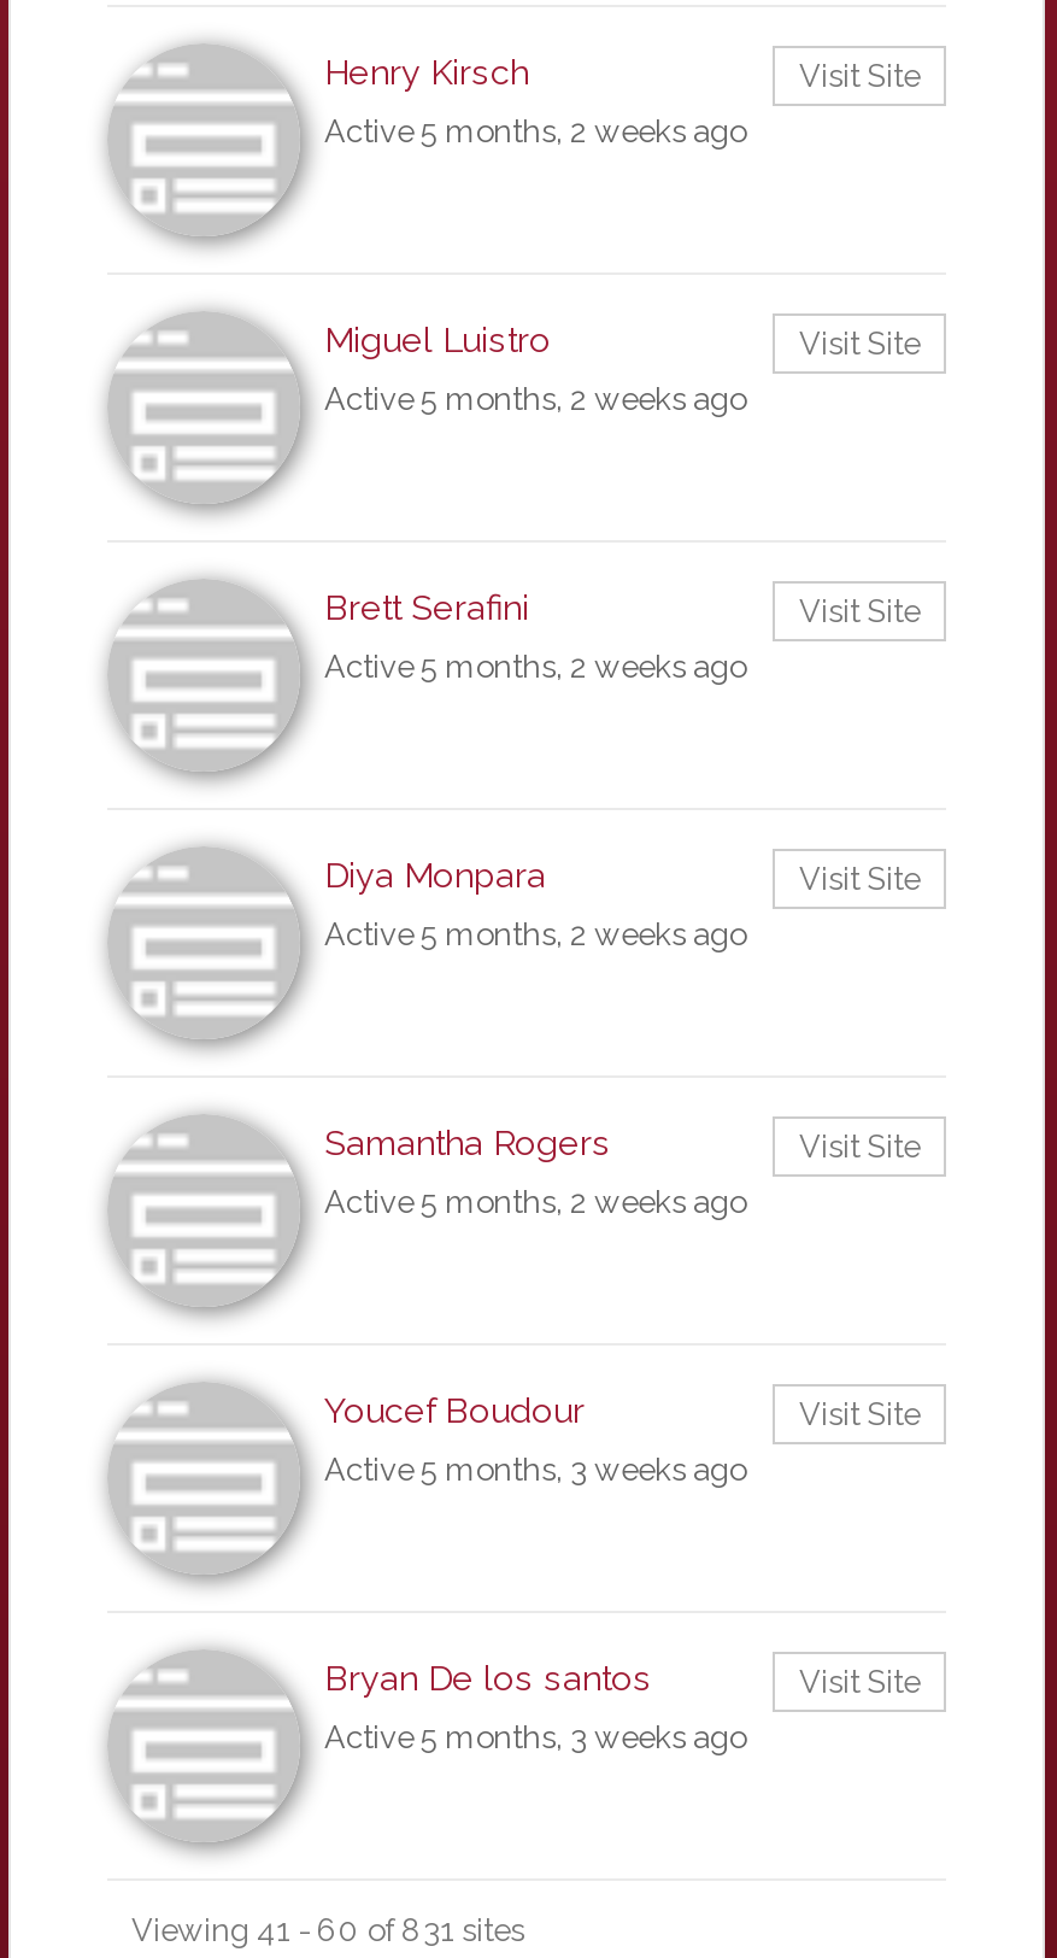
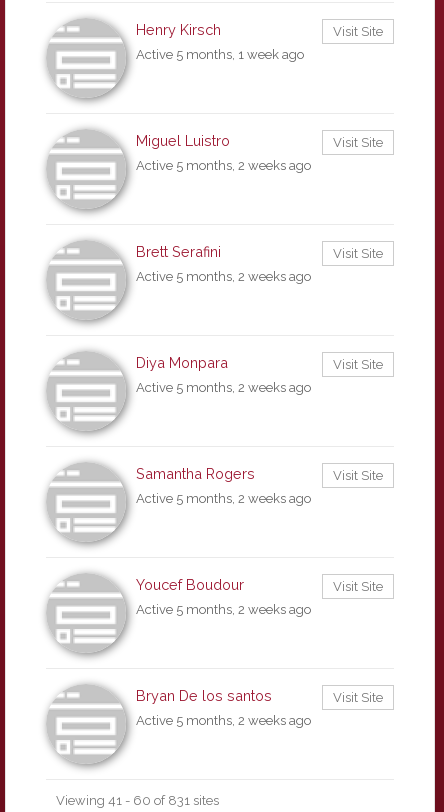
- Active 5 months, 2 weeks ago
+ Active 5 months, 1 week ago

- Active 5 months, 3 weeks ago
+ Active 5 months, 2 weeks ago

- Active 5 months, 3 weeks ago
+ Active 5 months, 2 weeks ago
